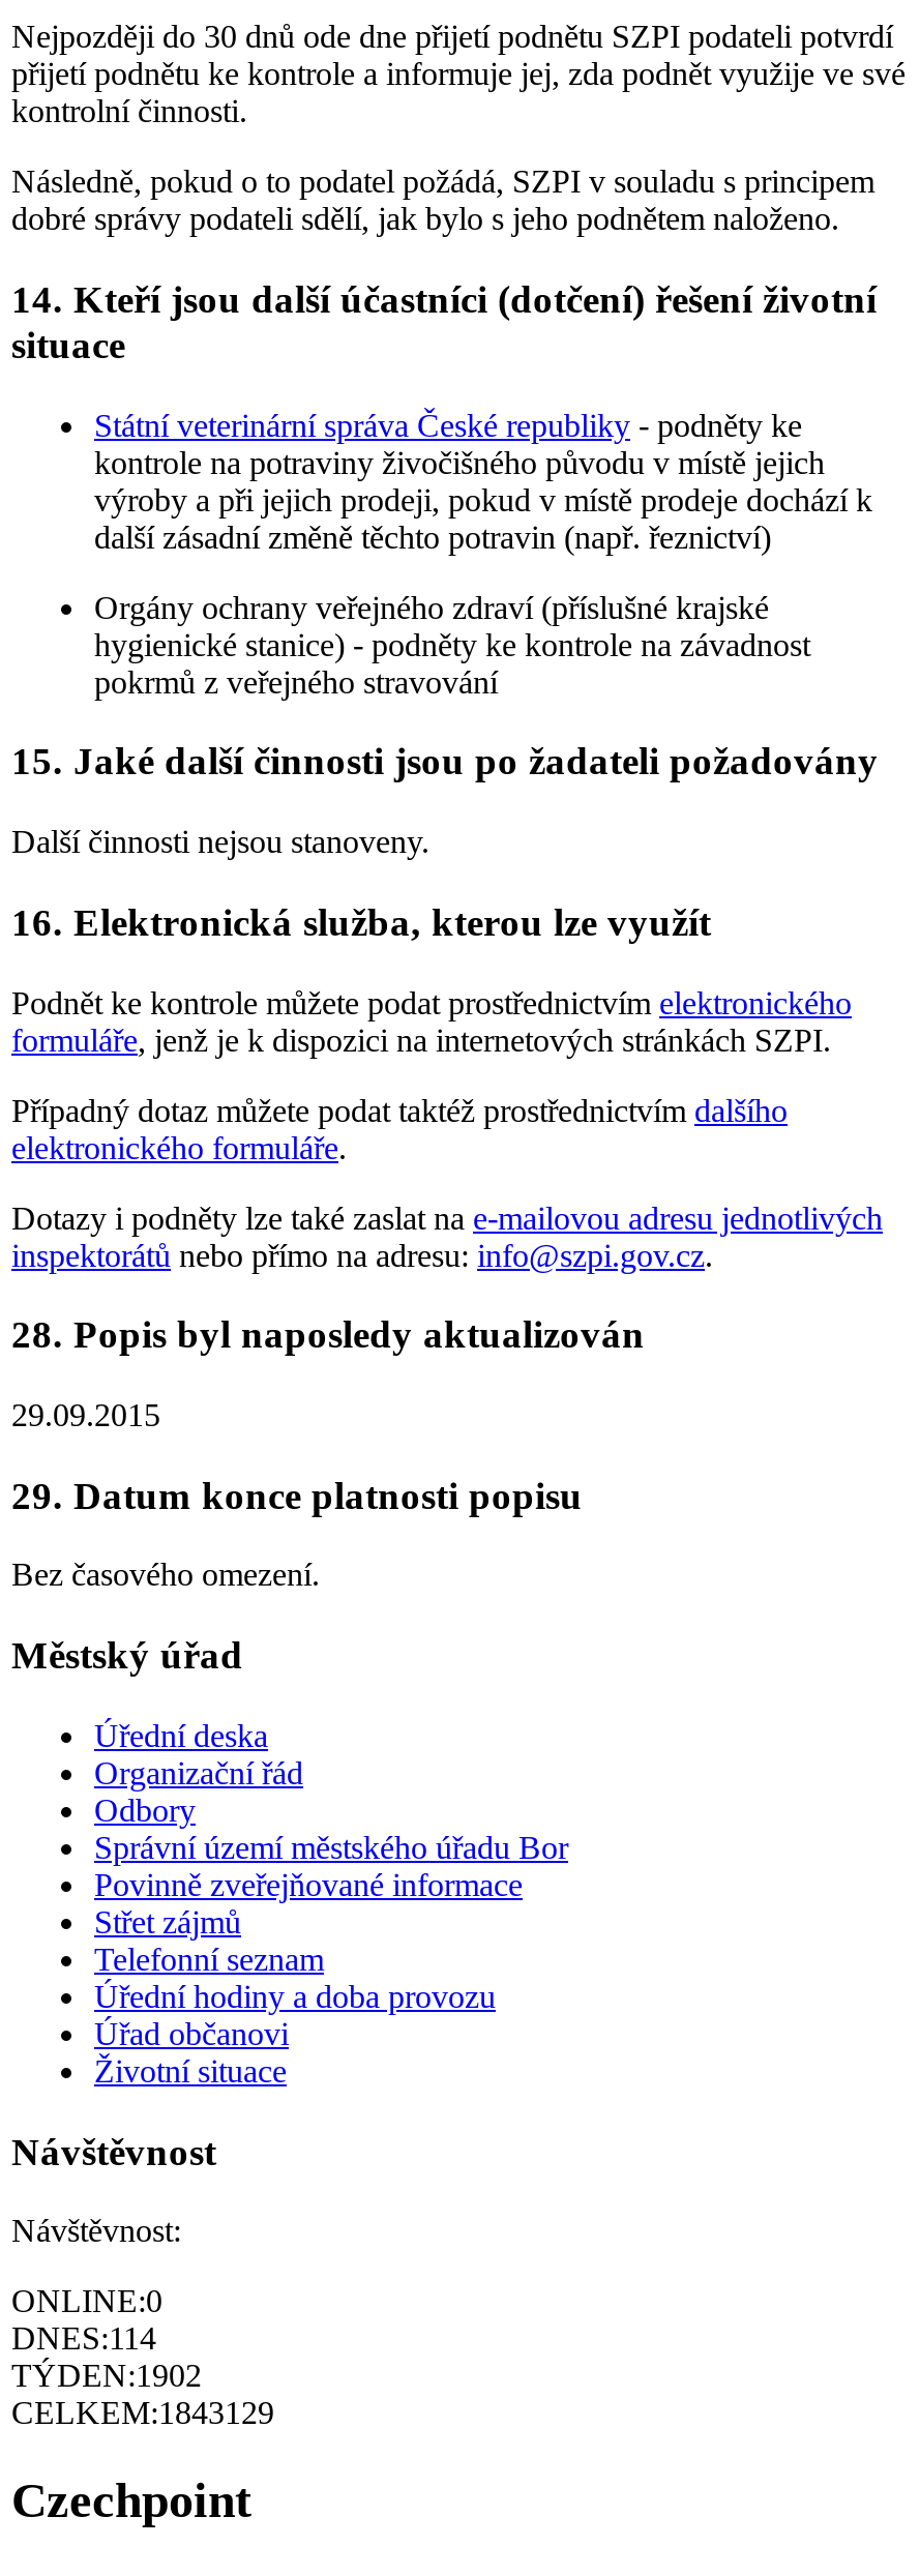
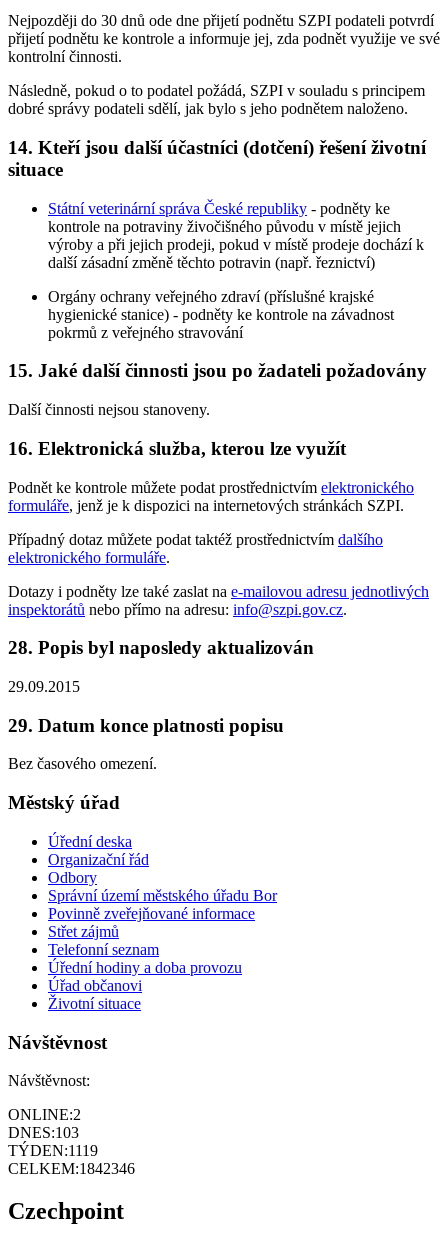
- ONLINE:0
+ ONLINE:2

- DNES:114
+ DNES:103

- TÝDEN:1902
+ TÝDEN:1119

- CELKEM:1843129
+ CELKEM:1842346
